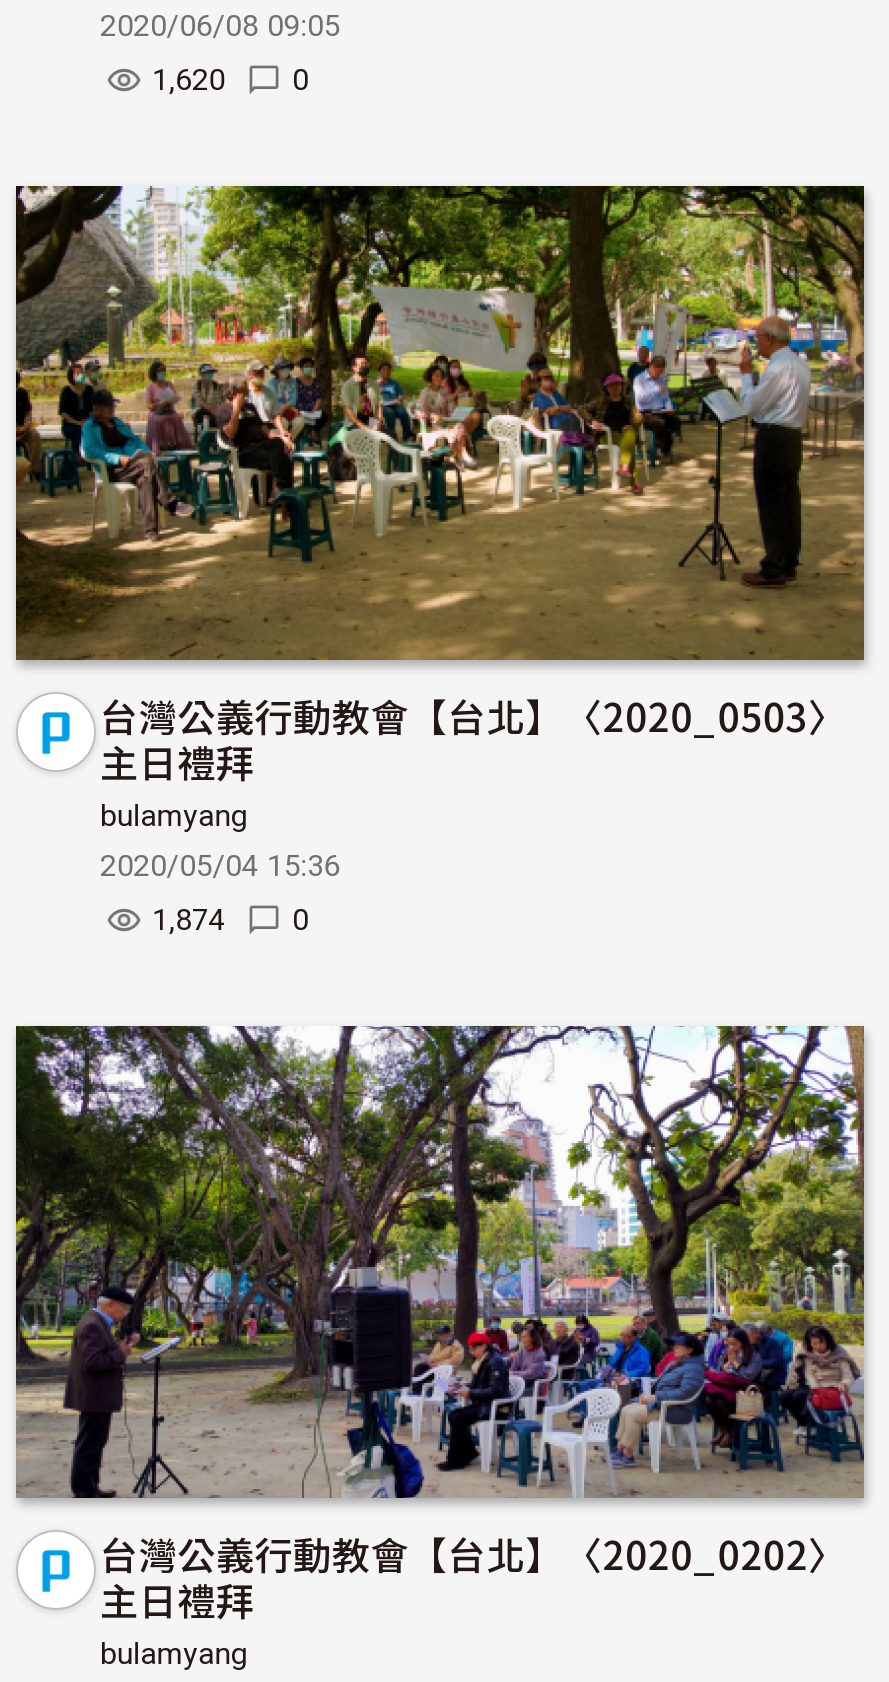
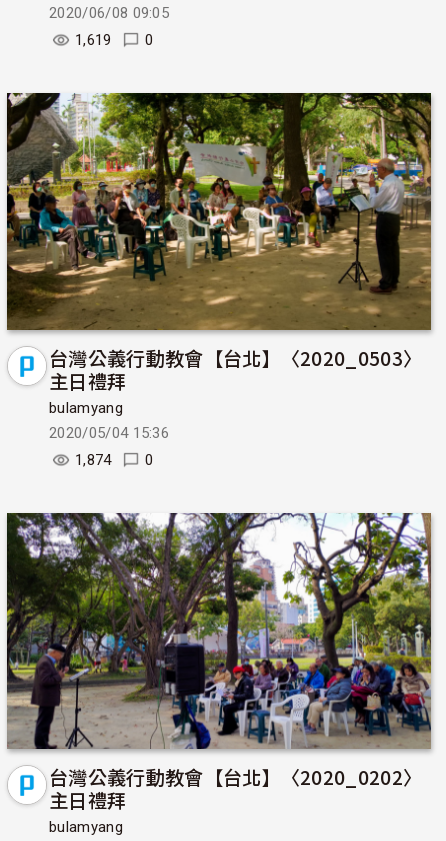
- 1,620 0
+ 1,619 0
